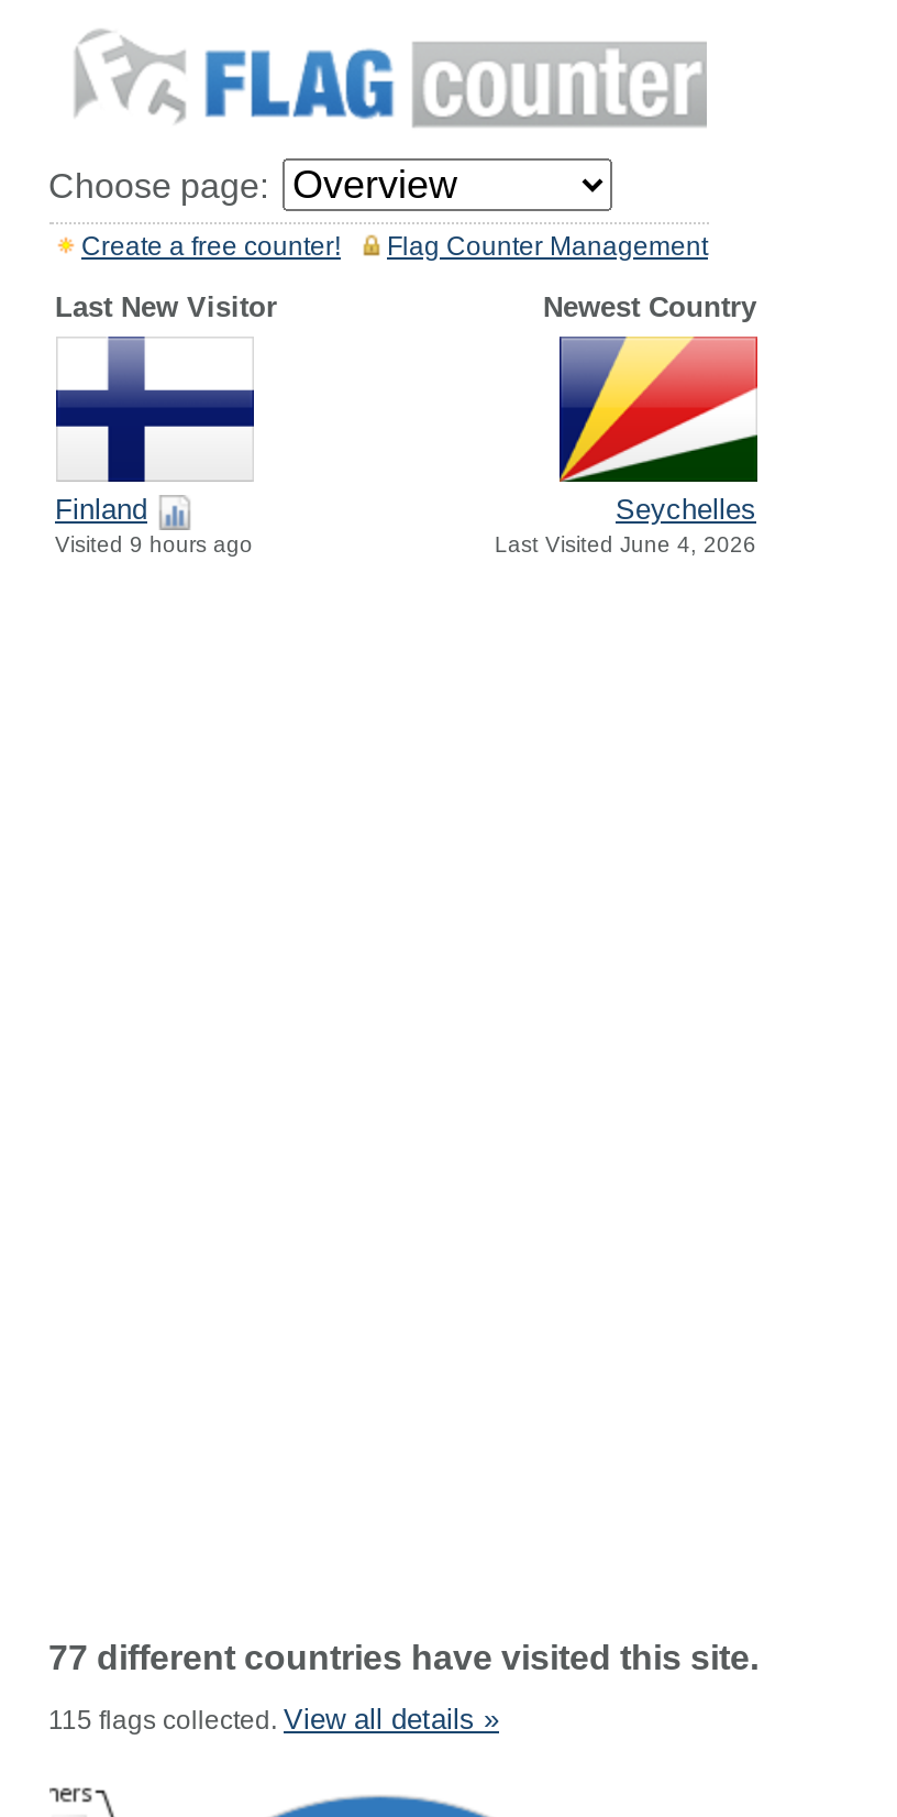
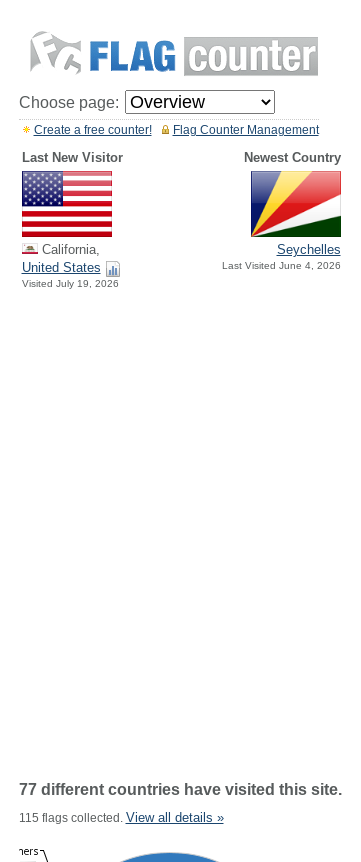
- [image]
- Finland
- Visited 9 hours ago
+ [image]
+ California,
+ United States
+ Visited July 19, 2026
